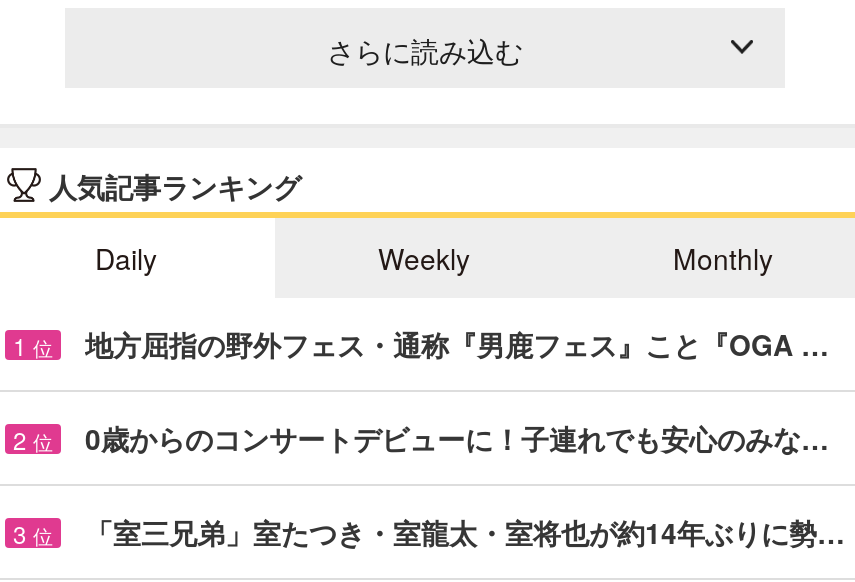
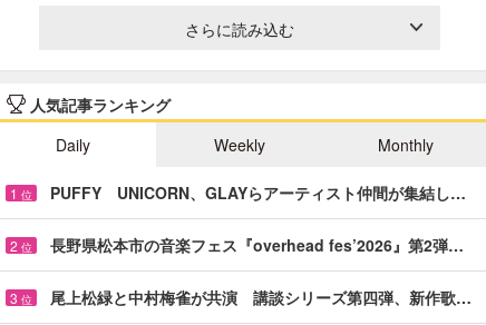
- 地方屈指の野外フェス・通称『男鹿フェス』こと『OGA …
+ PUFFY UNICORN、GLAYらアーティスト仲間が集結し…

- 0歳からのコンサートデビューに！子連れでも安心のみな…
+ 長野県松本市の音楽フェス『overhead fes’2026』第2弾…

- 「室三兄弟」室たつき・室龍太・室将也が約14年ぶりに勢…
+ 尾上松緑と中村梅雀が共演 講談シリーズ第四弾、新作歌…
